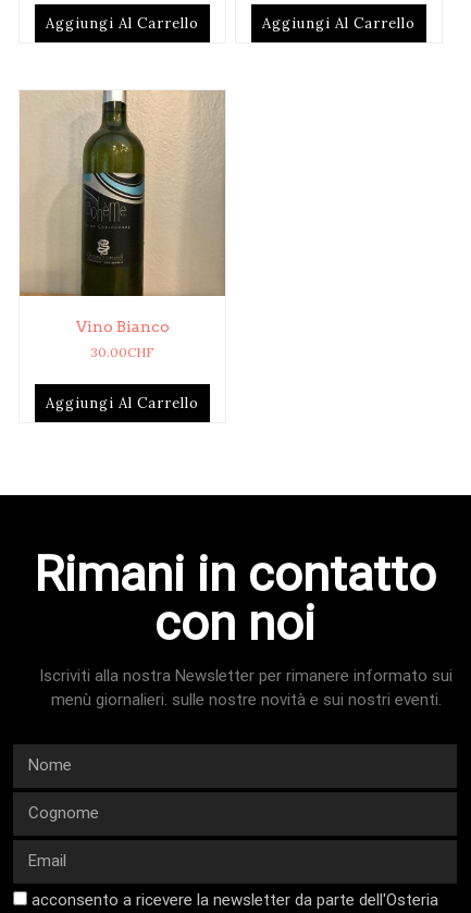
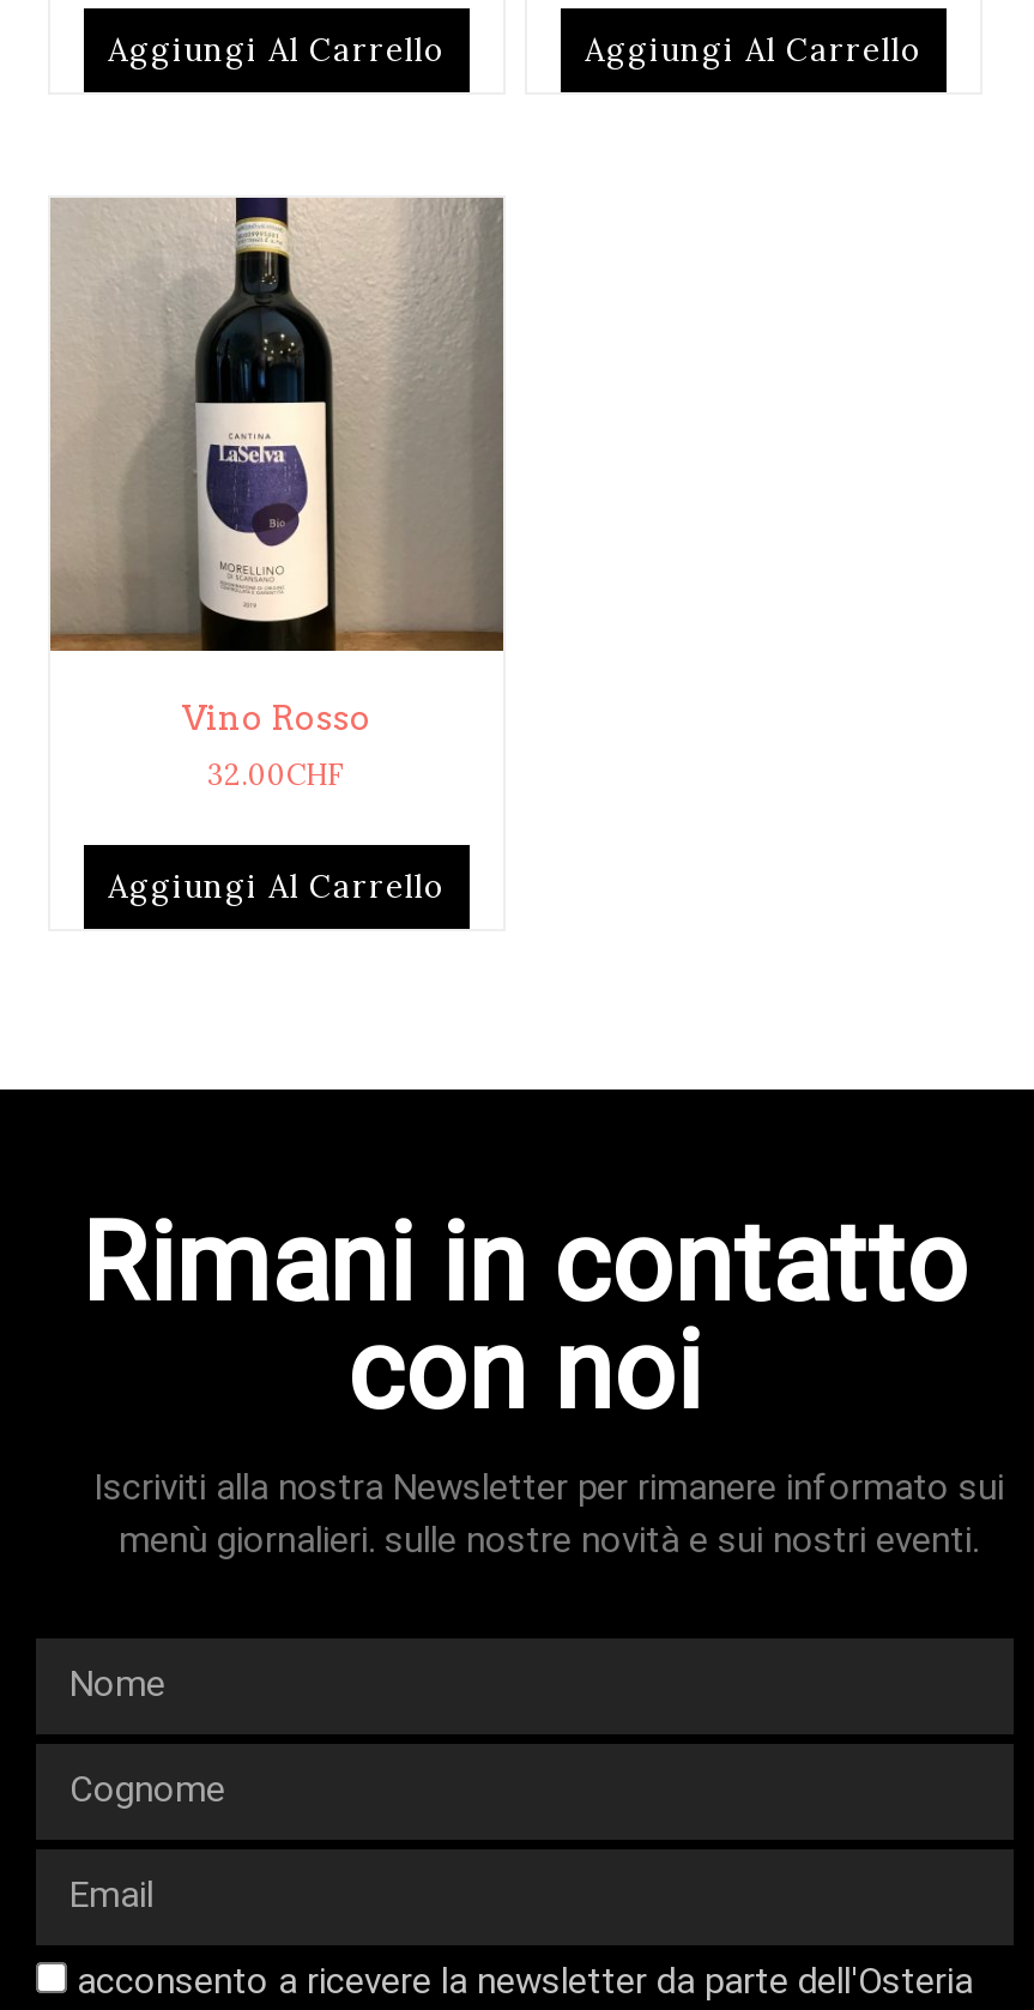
- [image]
- Vino Bianco
+ [image]
+ Vino Rosso

- 30.00CHF
+ 32.00CHF
